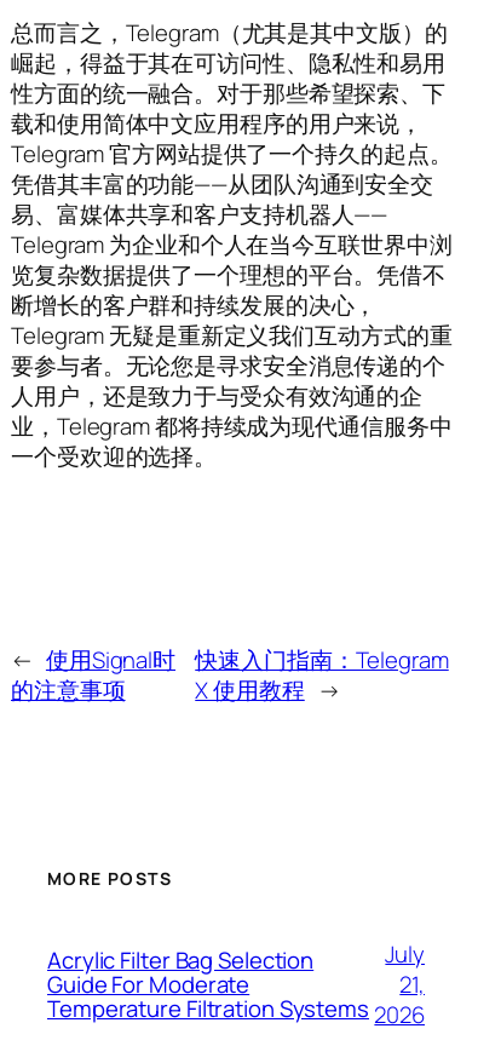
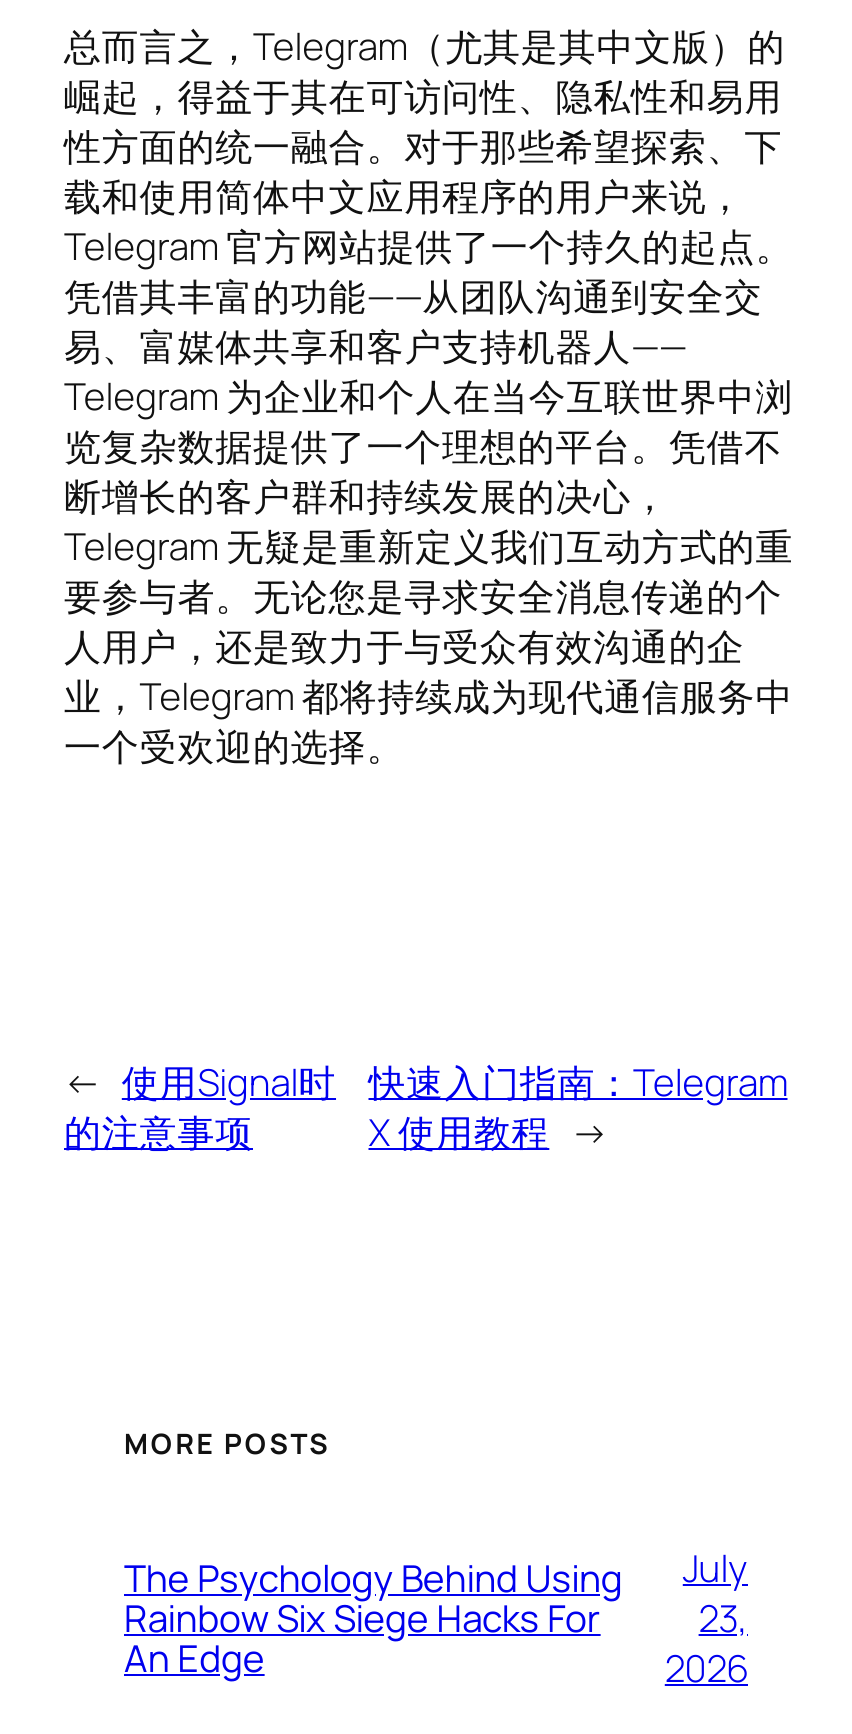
- Acrylic Filter Bag Selection
- Guide For Moderate
- Temperature Filtration Systems
+ The Psychology Behind Using
+ Rainbow Six Siege Hacks For
+ An Edge

- 21,
+ 23,
